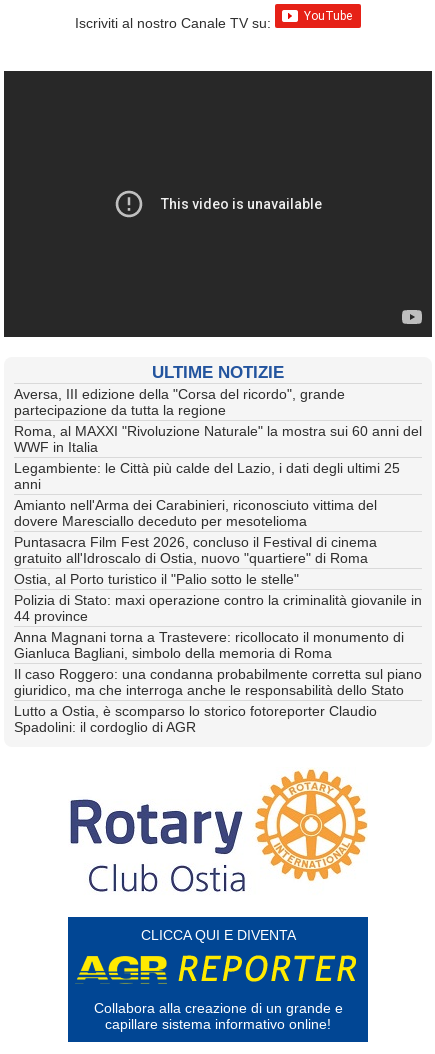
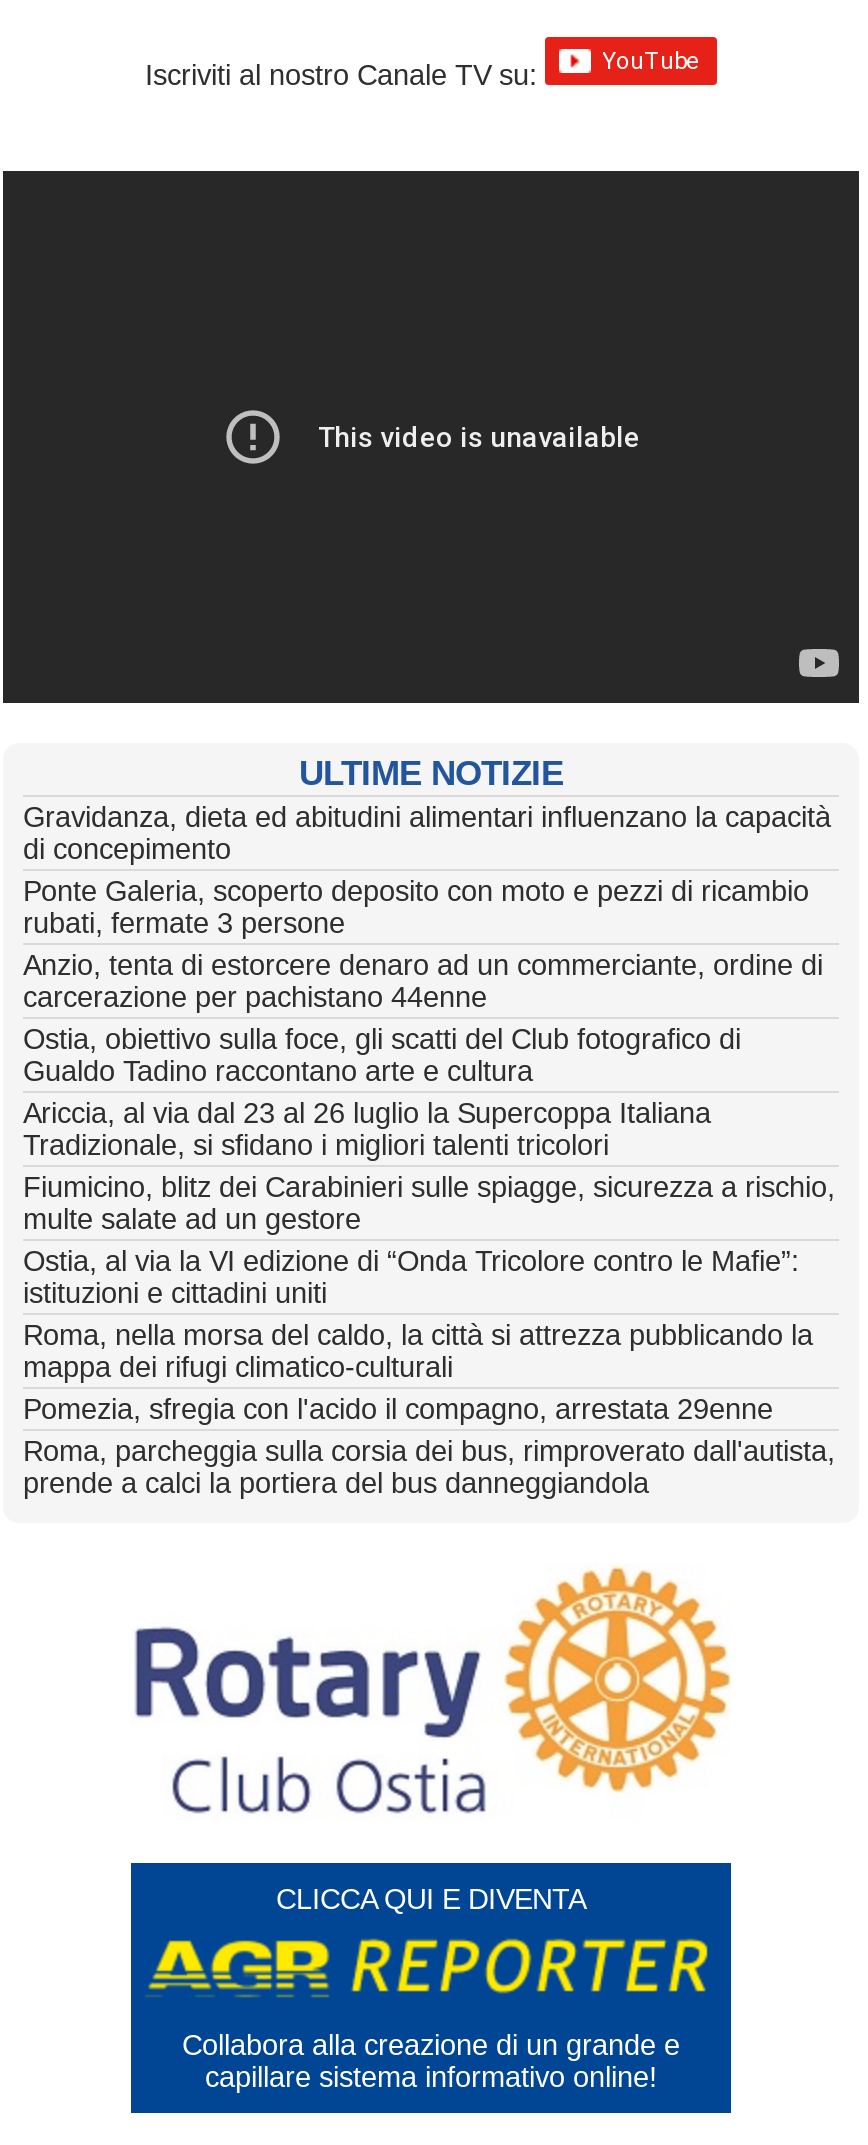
- Aversa, III edizione della "Corsa del ricordo", grande
- partecipazione da tutta la regione
- Roma, al MAXXI "Rivoluzione Naturale" la mostra sui 60 anni del
- WWF in Italia
- Legambiente: le Città più calde del Lazio, i dati degli ultimi 25
- anni
- Amianto nell'Arma dei Carabinieri, riconosciuto vittima del
- dovere Maresciallo deceduto per mesotelioma
- Puntasacra Film Fest 2026, concluso il Festival di cinema
- gratuito all'Idroscalo di Ostia, nuovo "quartiere" di Roma
- Ostia, al Porto turistico il "Palio sotto le stelle"
- Polizia di Stato: maxi operazione contro la criminalità giovanile in
- 44 province
- Anna Magnani torna a Trastevere: ricollocato il monumento di
- Gianluca Bagliani, simbolo della memoria di Roma
- Il caso Roggero: una condanna probabilmente corretta sul piano
- giuridico, ma che interroga anche le responsabilità dello Stato
- Lutto a Ostia, è scomparso lo storico fotoreporter Claudio
- Spadolini: il cordoglio di AGR
+ Gravidanza, dieta ed abitudini alimentari influenzano la capacità
+ di concepimento
+ Ponte Galeria, scoperto deposito con moto e pezzi di ricambio
+ rubati, fermate 3 persone
+ Anzio, tenta di estorcere denaro ad un commerciante, ordine di
+ carcerazione per pachistano 44enne
+ Ostia, obiettivo sulla foce, gli scatti del Club fotografico di
+ Gualdo Tadino raccontano arte e cultura
+ Ariccia, al via dal 23 al 26 luglio la Supercoppa Italiana
+ Tradizionale, si sfidano i migliori talenti tricolori
+ Fiumicino, blitz dei Carabinieri sulle spiagge, sicurezza a rischio,
+ multe salate ad un gestore
+ Ostia, al via la VI edizione di “Onda Tricolore contro le Mafie”:
+ istituzioni e cittadini uniti
+ Roma, nella morsa del caldo, la città si attrezza pubblicando la
+ mappa dei rifugi climatico-culturali
+ Pomezia, sfregia con l'acido il compagno, arrestata 29enne
+ Roma, parcheggia sulla corsia dei bus, rimproverato dall'autista,
+ prende a calci la portiera del bus danneggiandola
